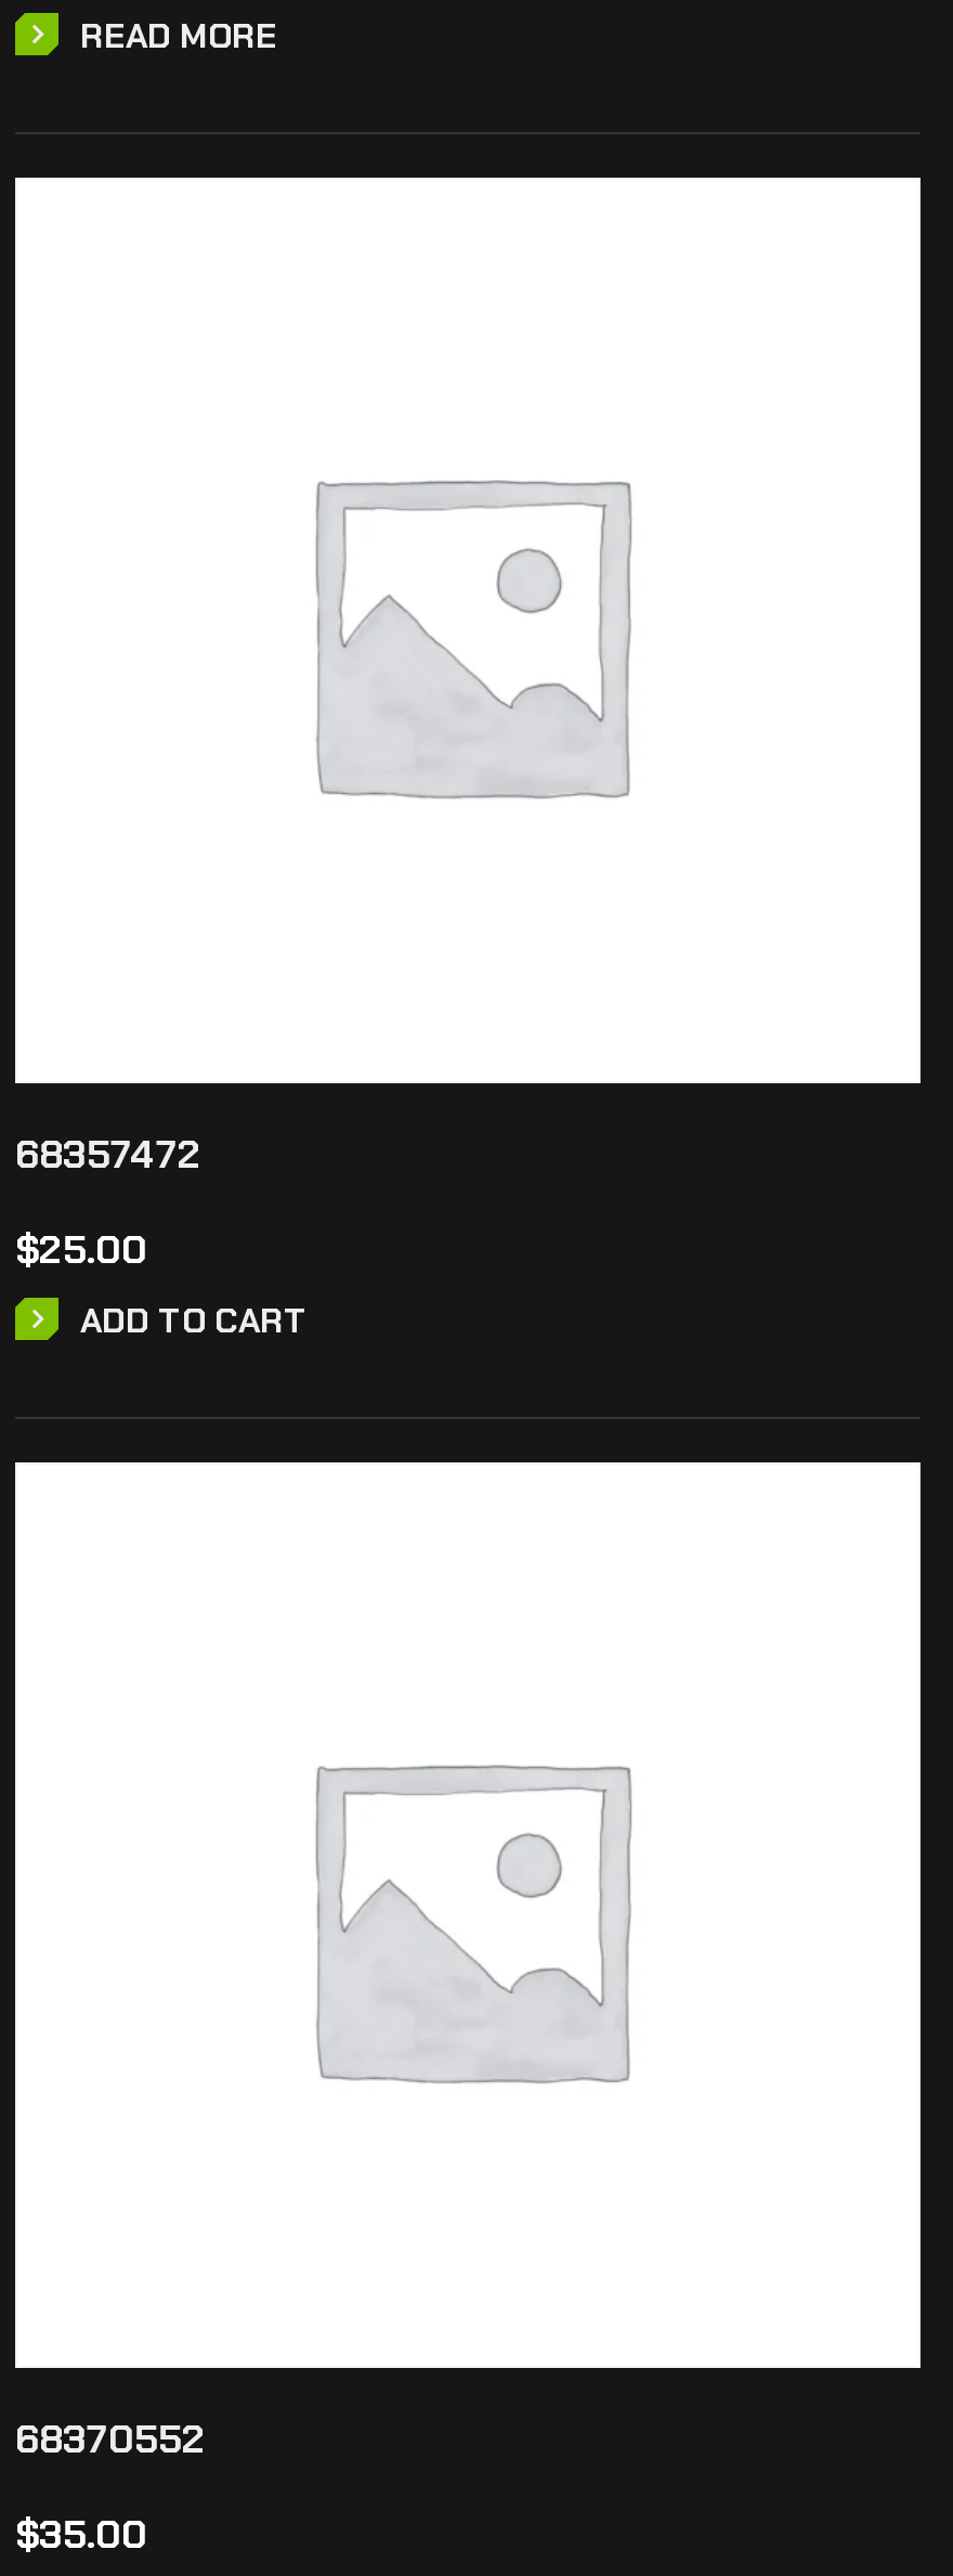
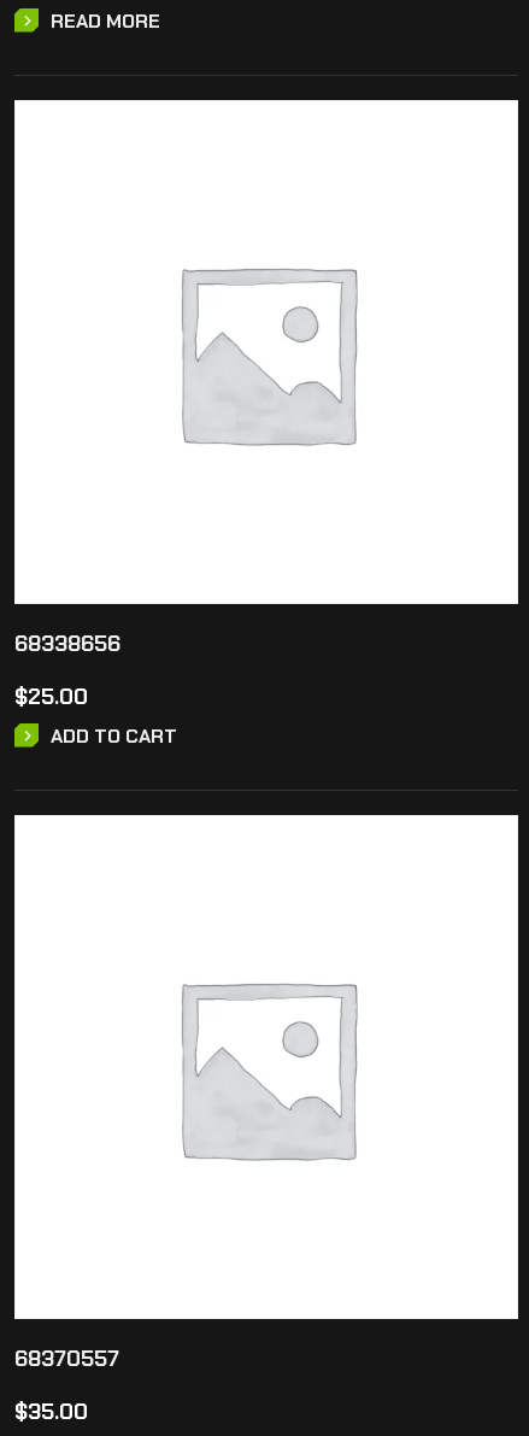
- 68357472
+ 68338656

- 68370552
+ 68370557
